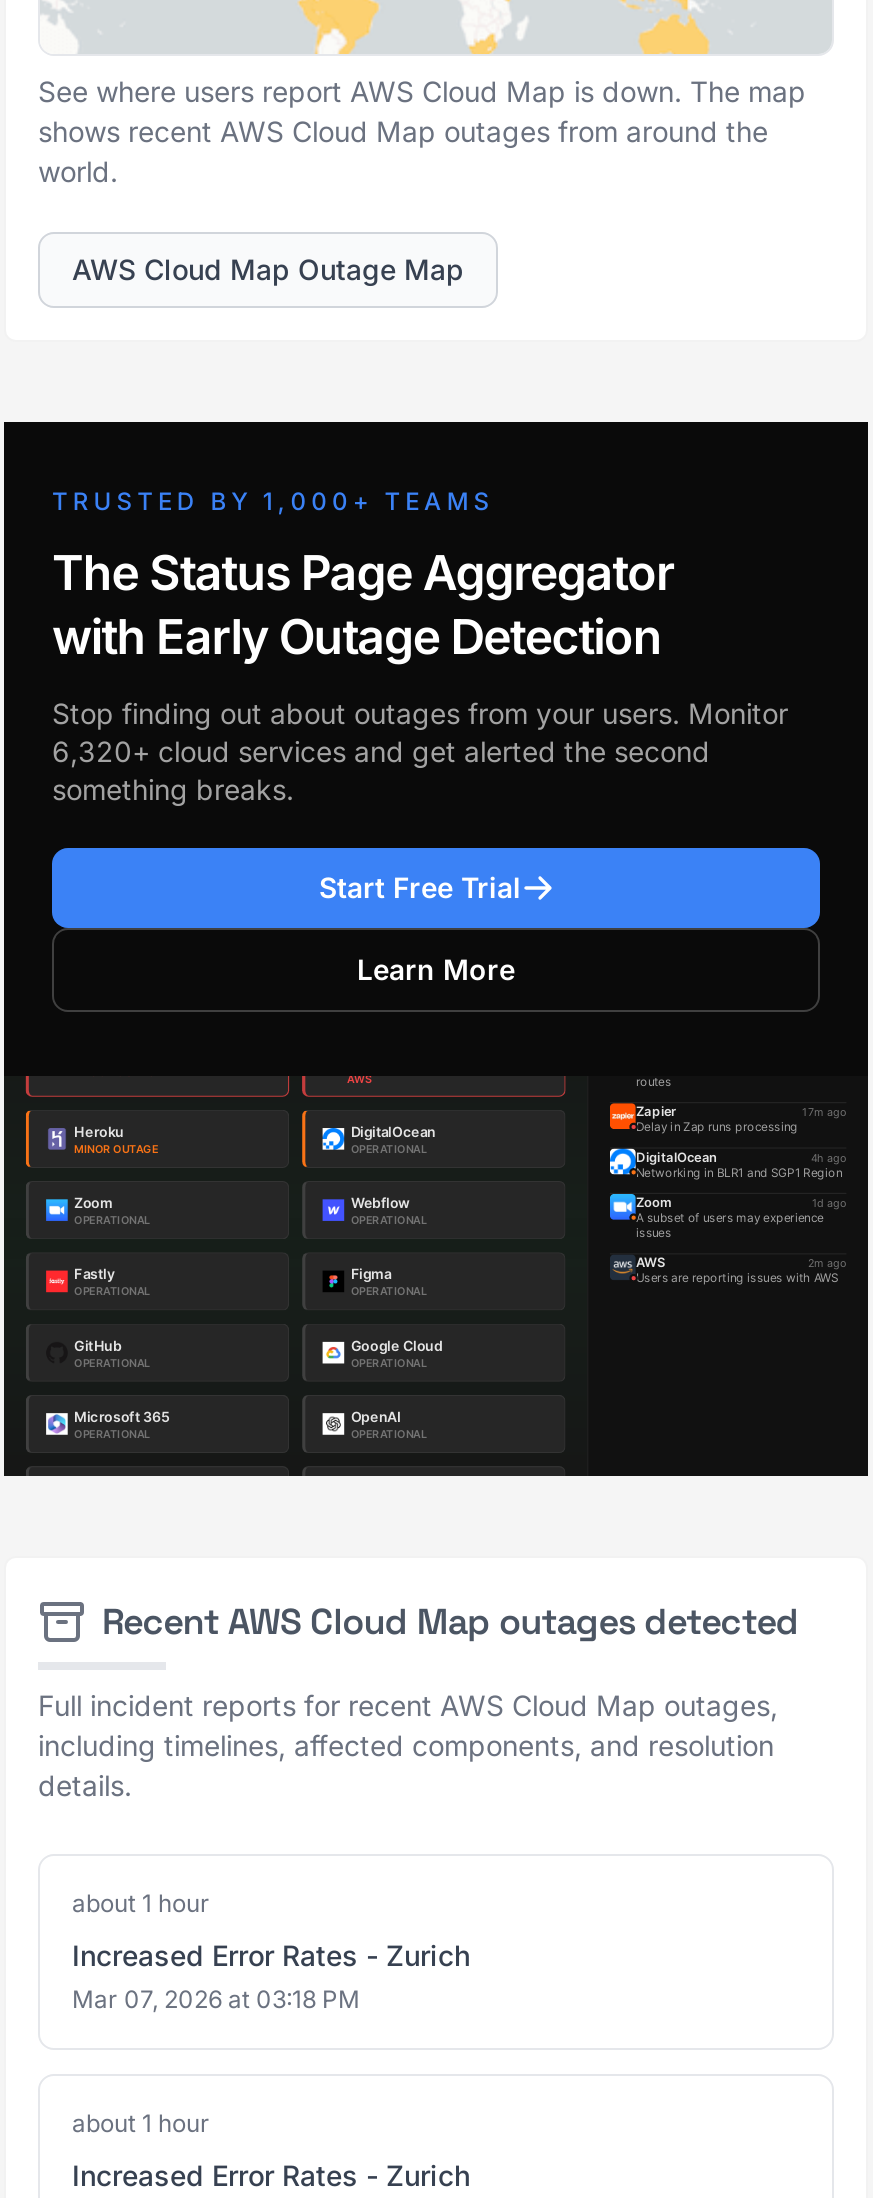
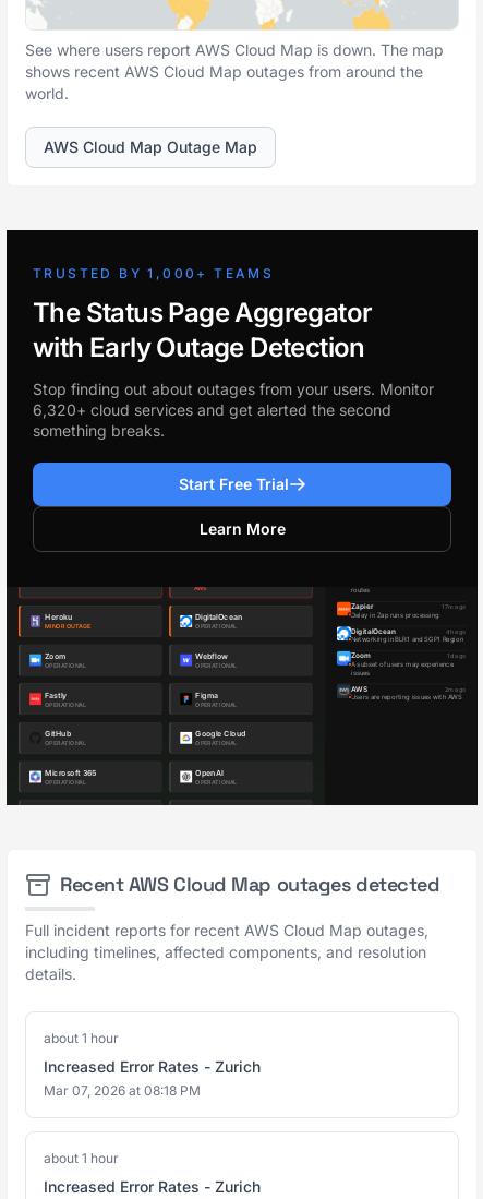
- Mar 07, 2026 at 03:18 PM
+ Mar 07, 2026 at 08:18 PM
